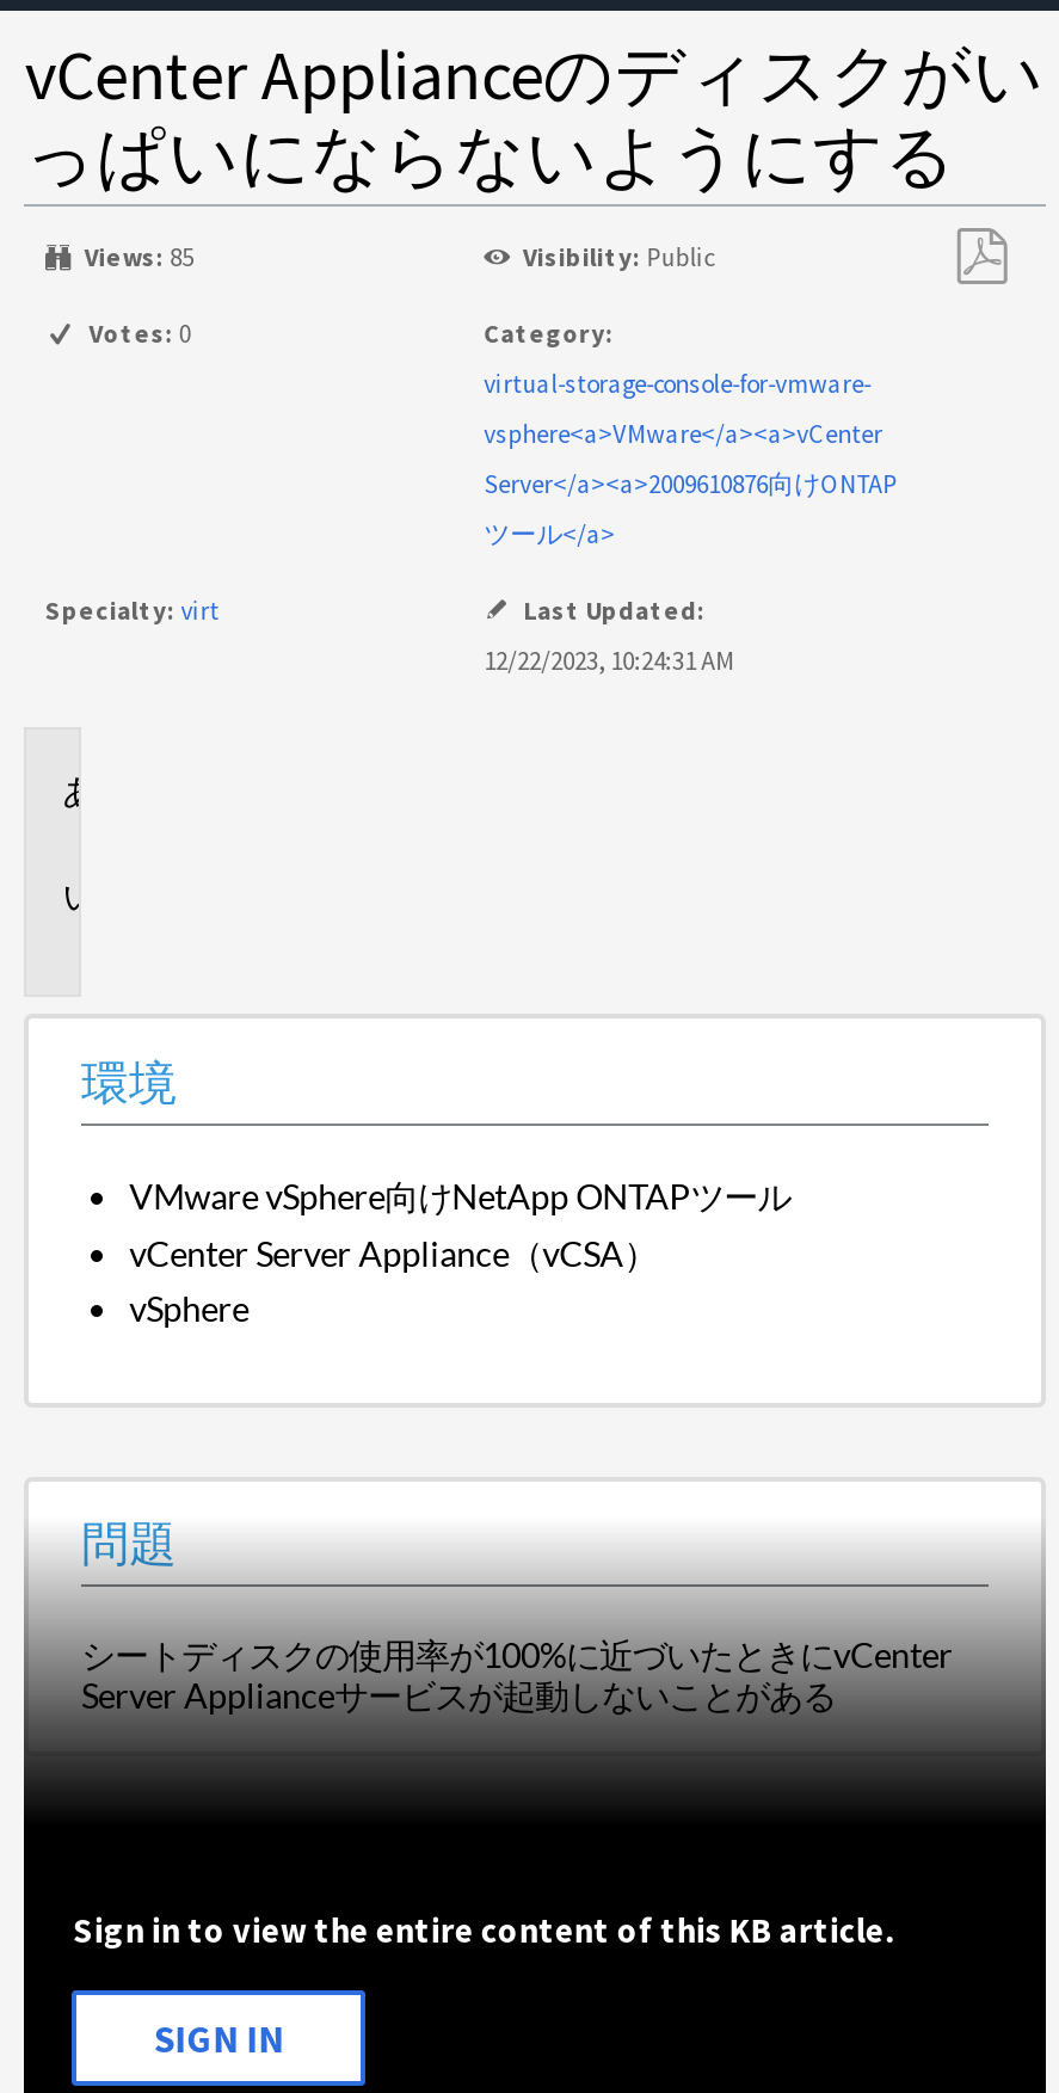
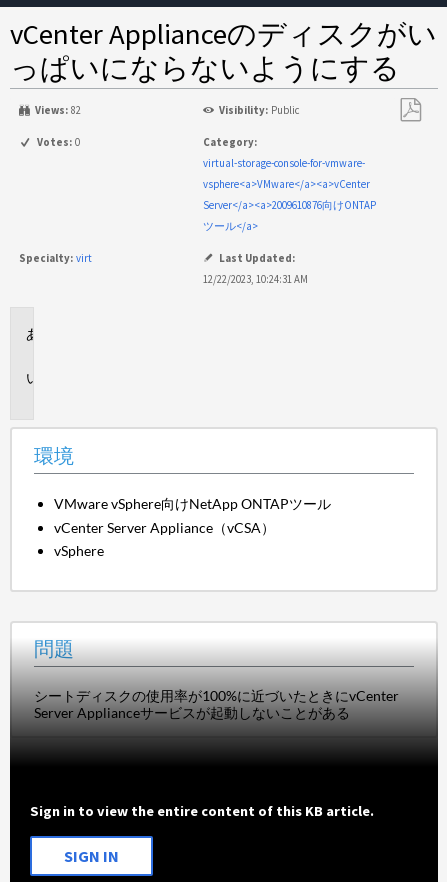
- Views: 85
+ Views: 82
